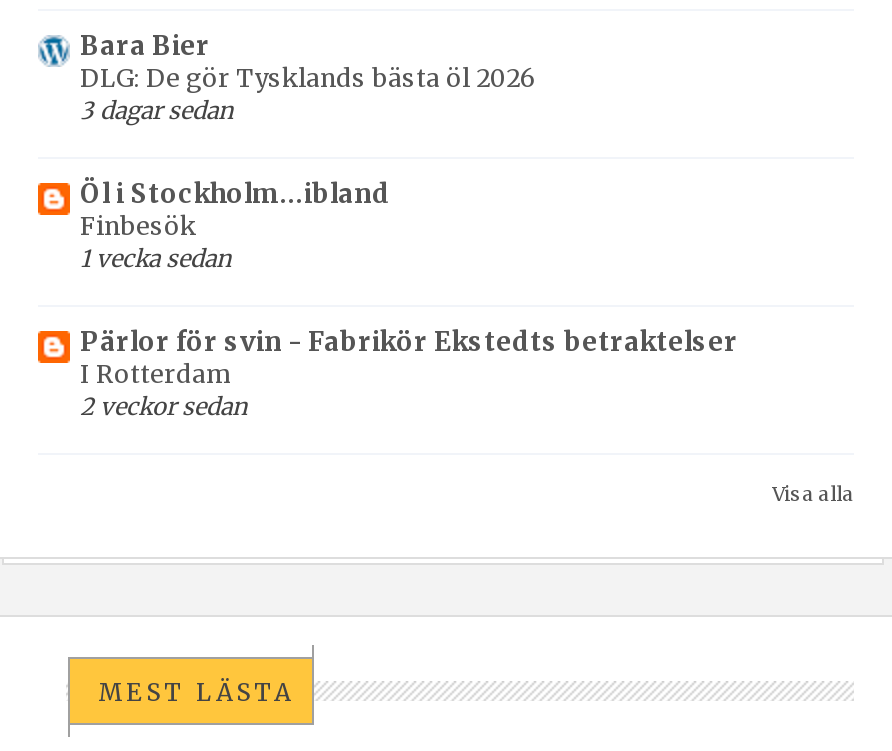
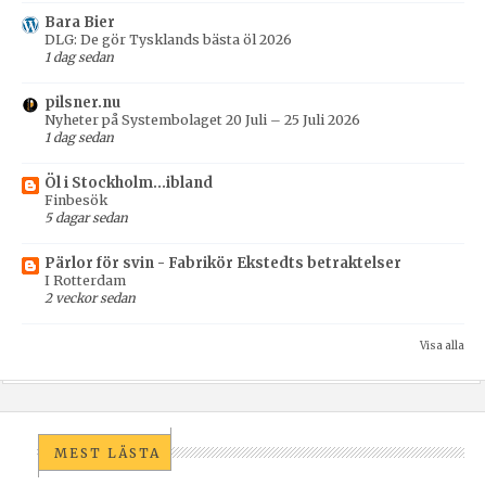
- 3 dagar sedan
+ 1 dag sedan
+ pilsner.nu
+ Nyheter på Systembolaget 20 Juli – 25 Juli 2026
+ 1 dag sedan

- 1 vecka sedan
+ 5 dagar sedan
